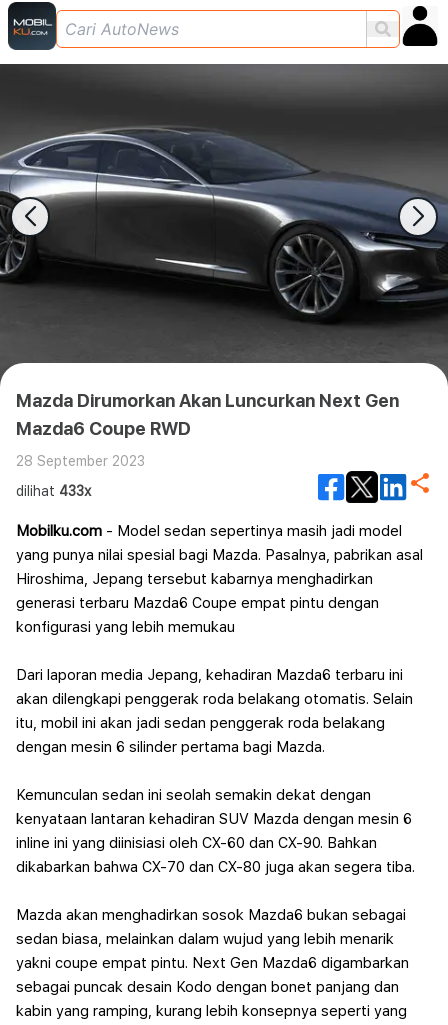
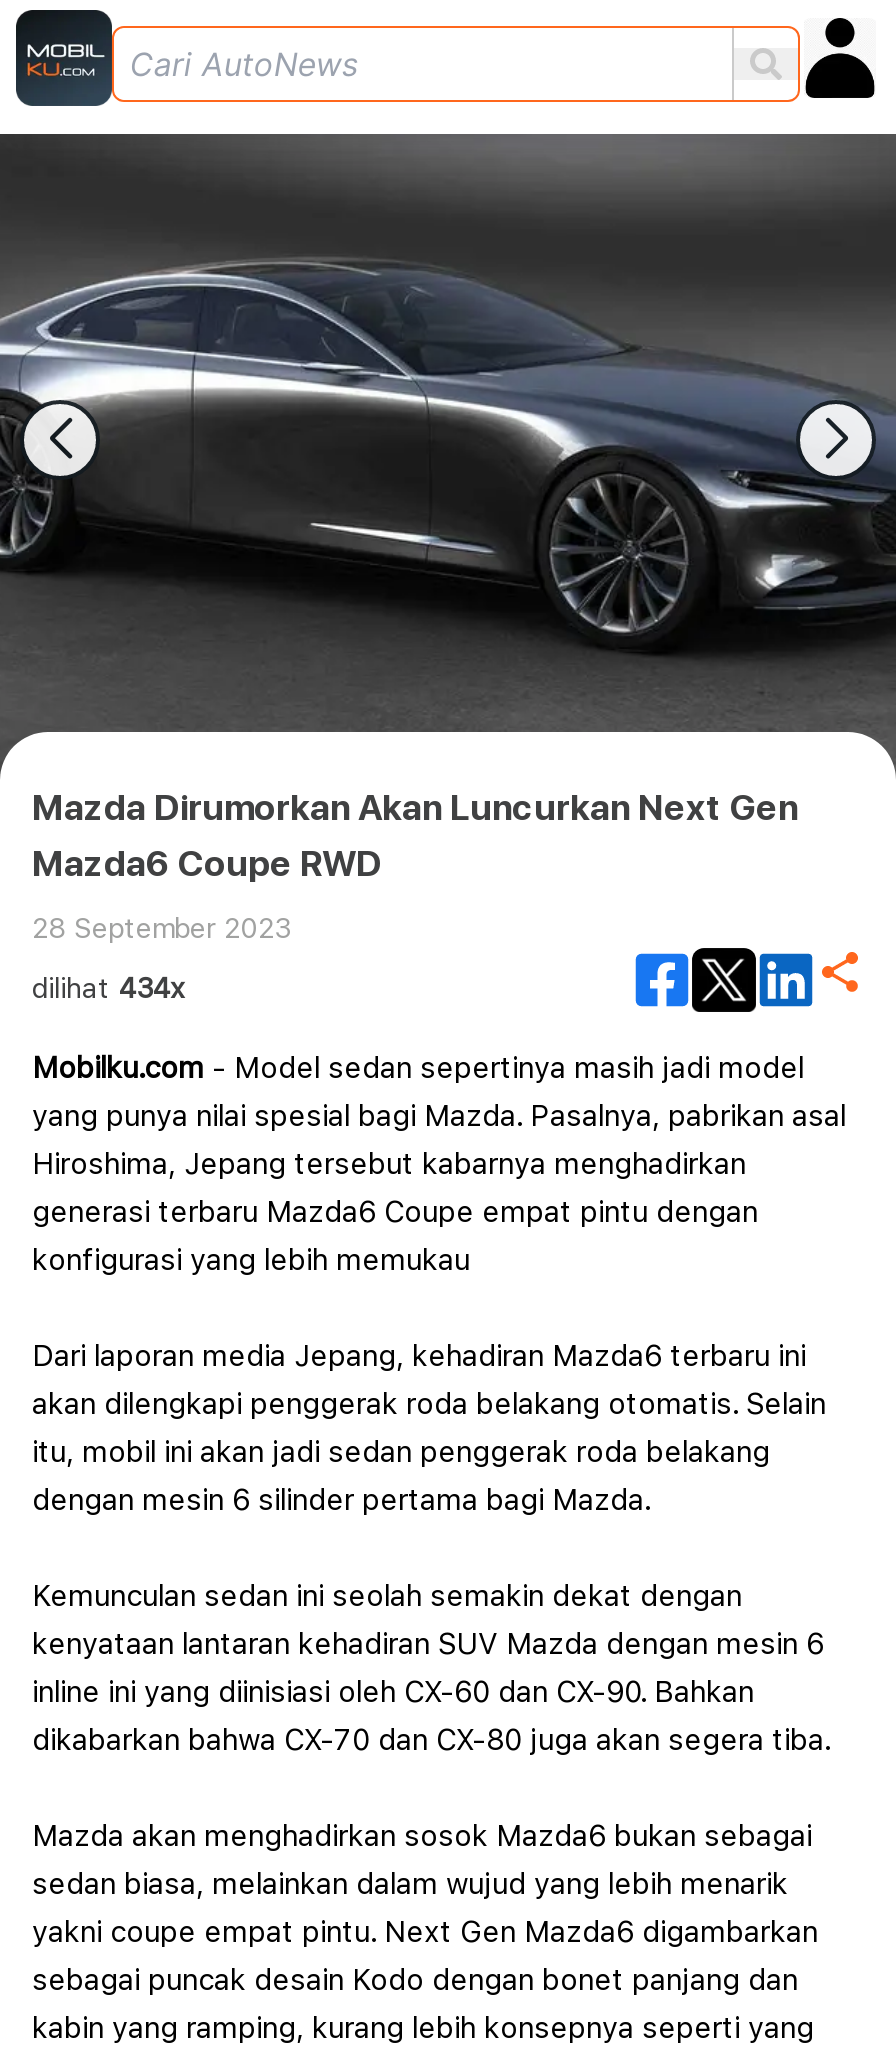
- dilihat 433x
+ dilihat 434x
